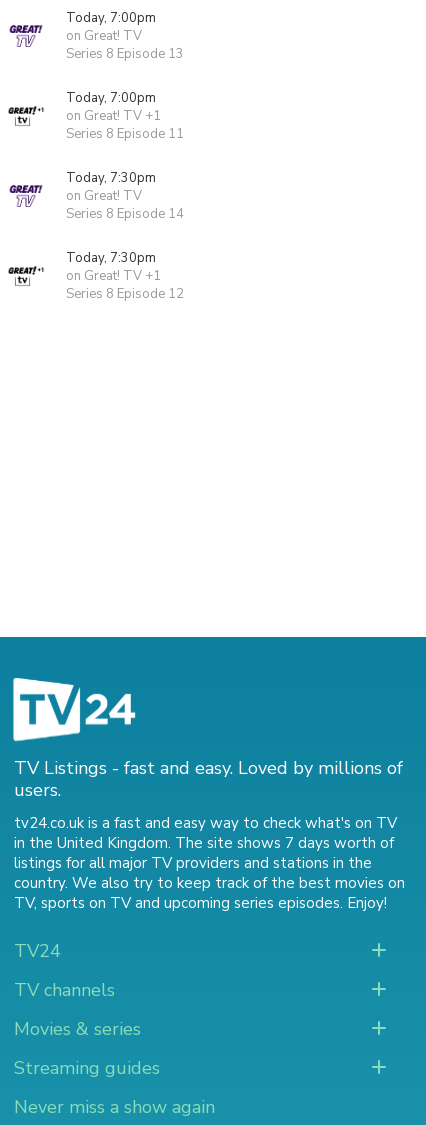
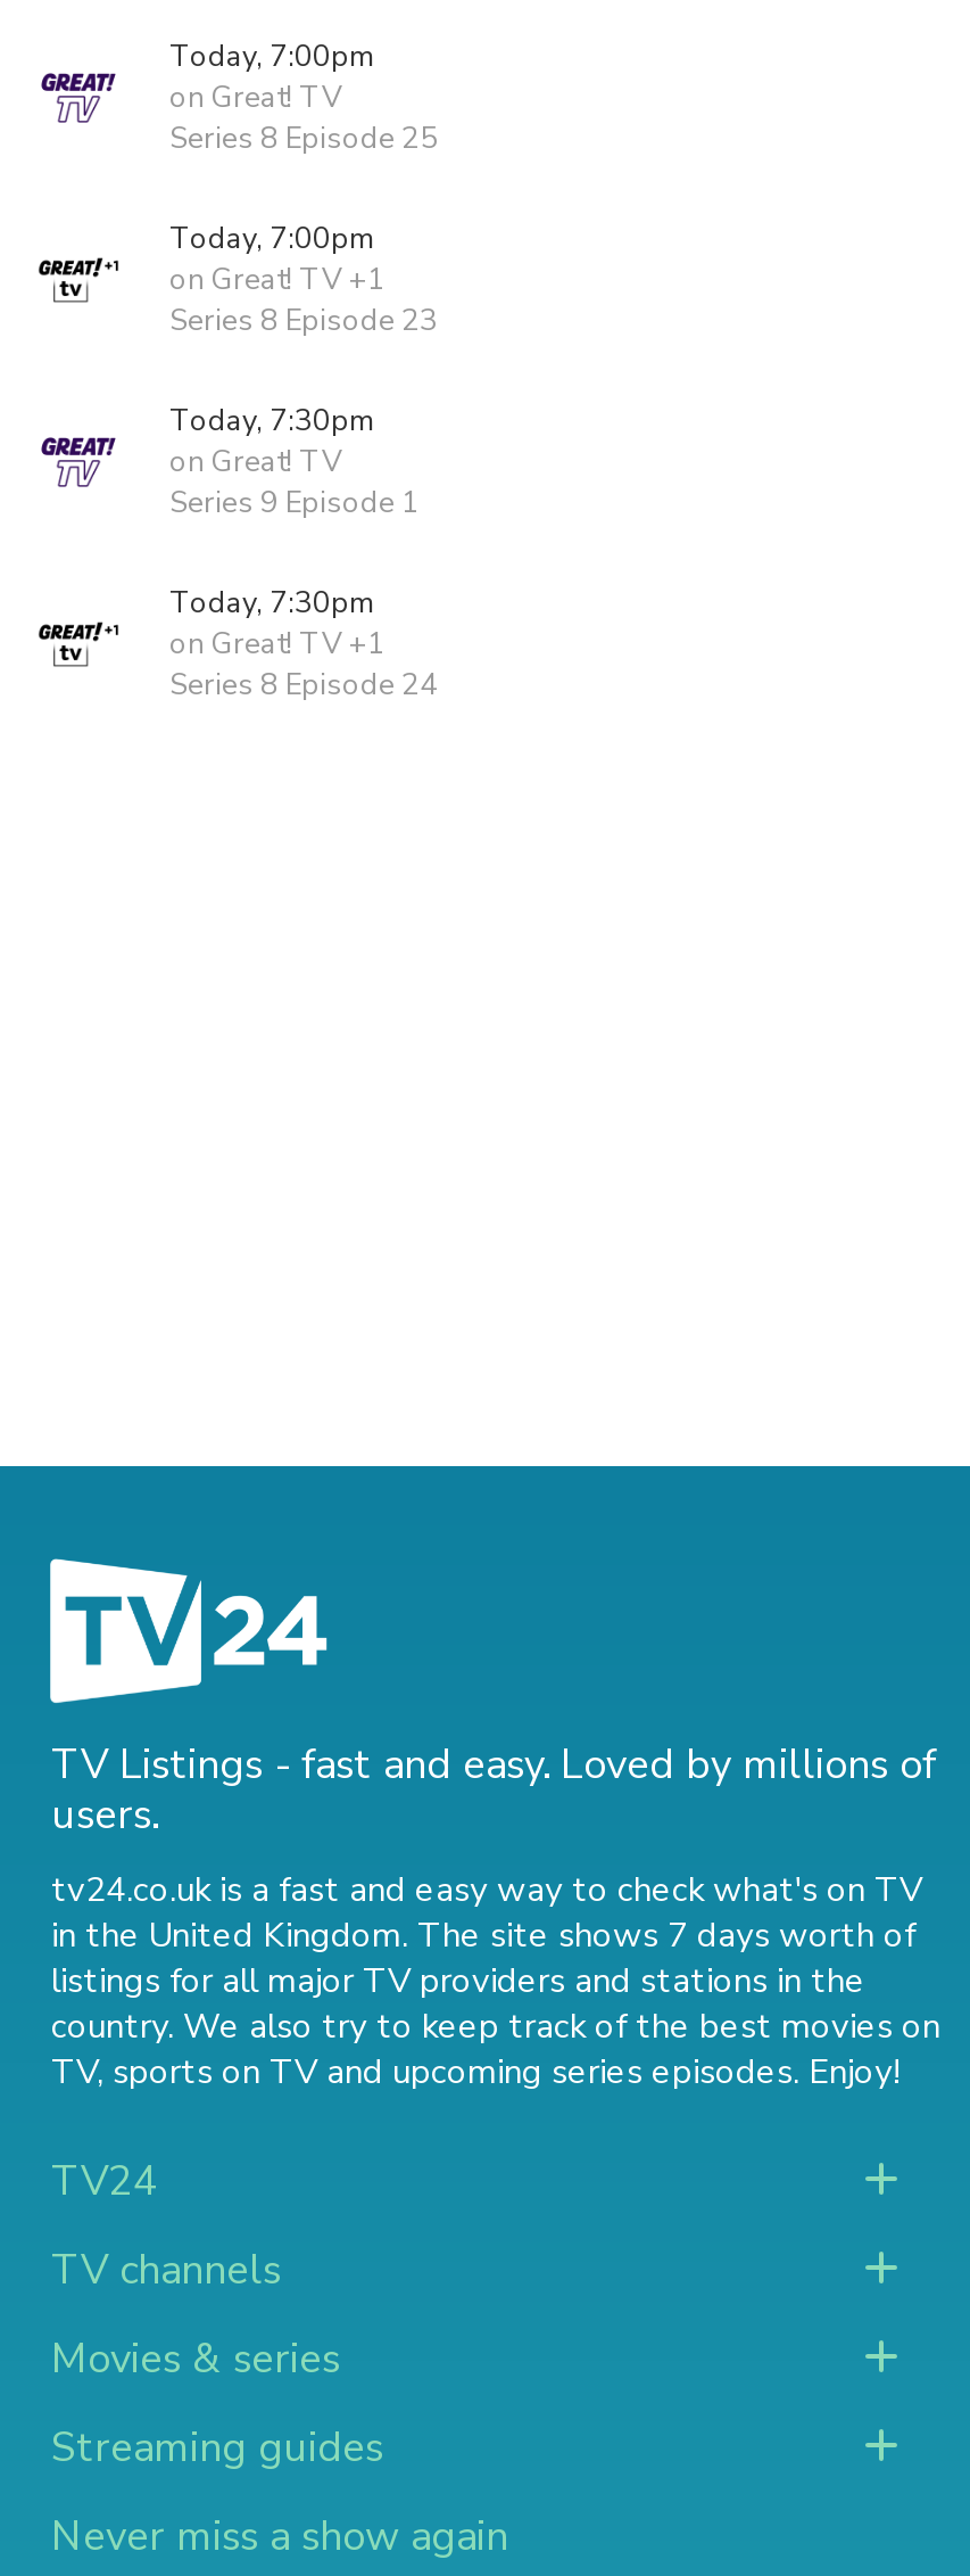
- Series 8 Episode 13
+ Series 8 Episode 25

- Series 8 Episode 11
+ Series 8 Episode 23

- Series 8 Episode 14
+ Series 9 Episode 1

- Series 8 Episode 12
+ Series 8 Episode 24
